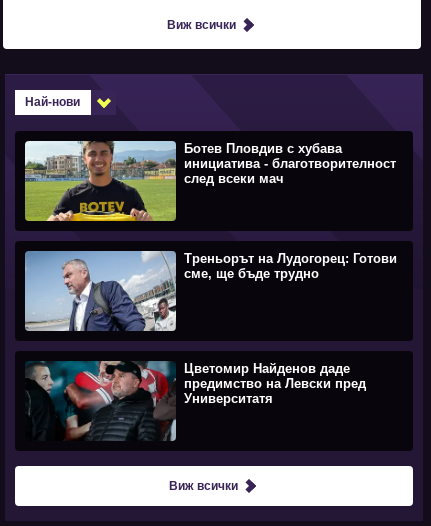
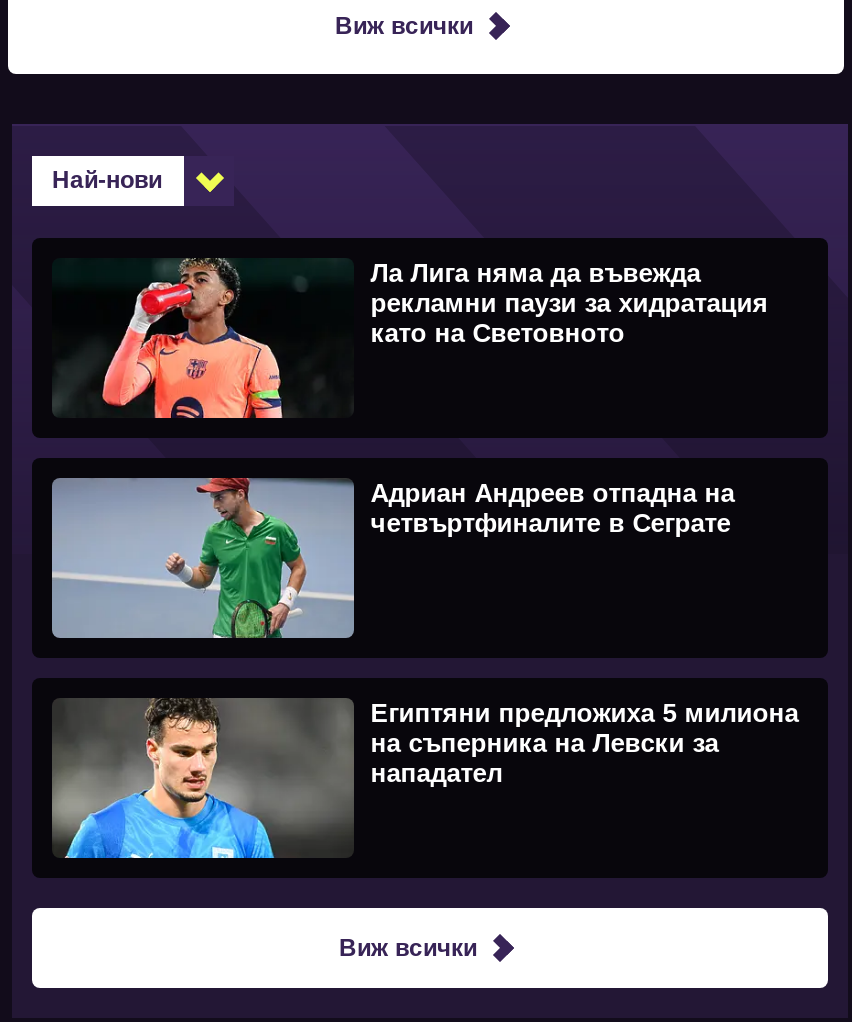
- [image]
- Ботев Пловдив с хубава
- инициатива - благотворителност
- след всеки мач
+ [image]
+ Ла Лига няма да въвежда
+ рекламни паузи за хидратация
+ като на Световното

- [image]
- Треньорът на Лудогорец: Готови
- сме, ще бъде трудно
+ [image]
+ Адриан Андреев отпадна на
+ четвъртфиналите в Сеграте

- [image]
- Цветомир Найденов даде
- предимство на Левски пред
- Университатя
+ [image]
+ Египтяни предложиха 5 милиона
+ на съперника на Левски за
+ нападател
